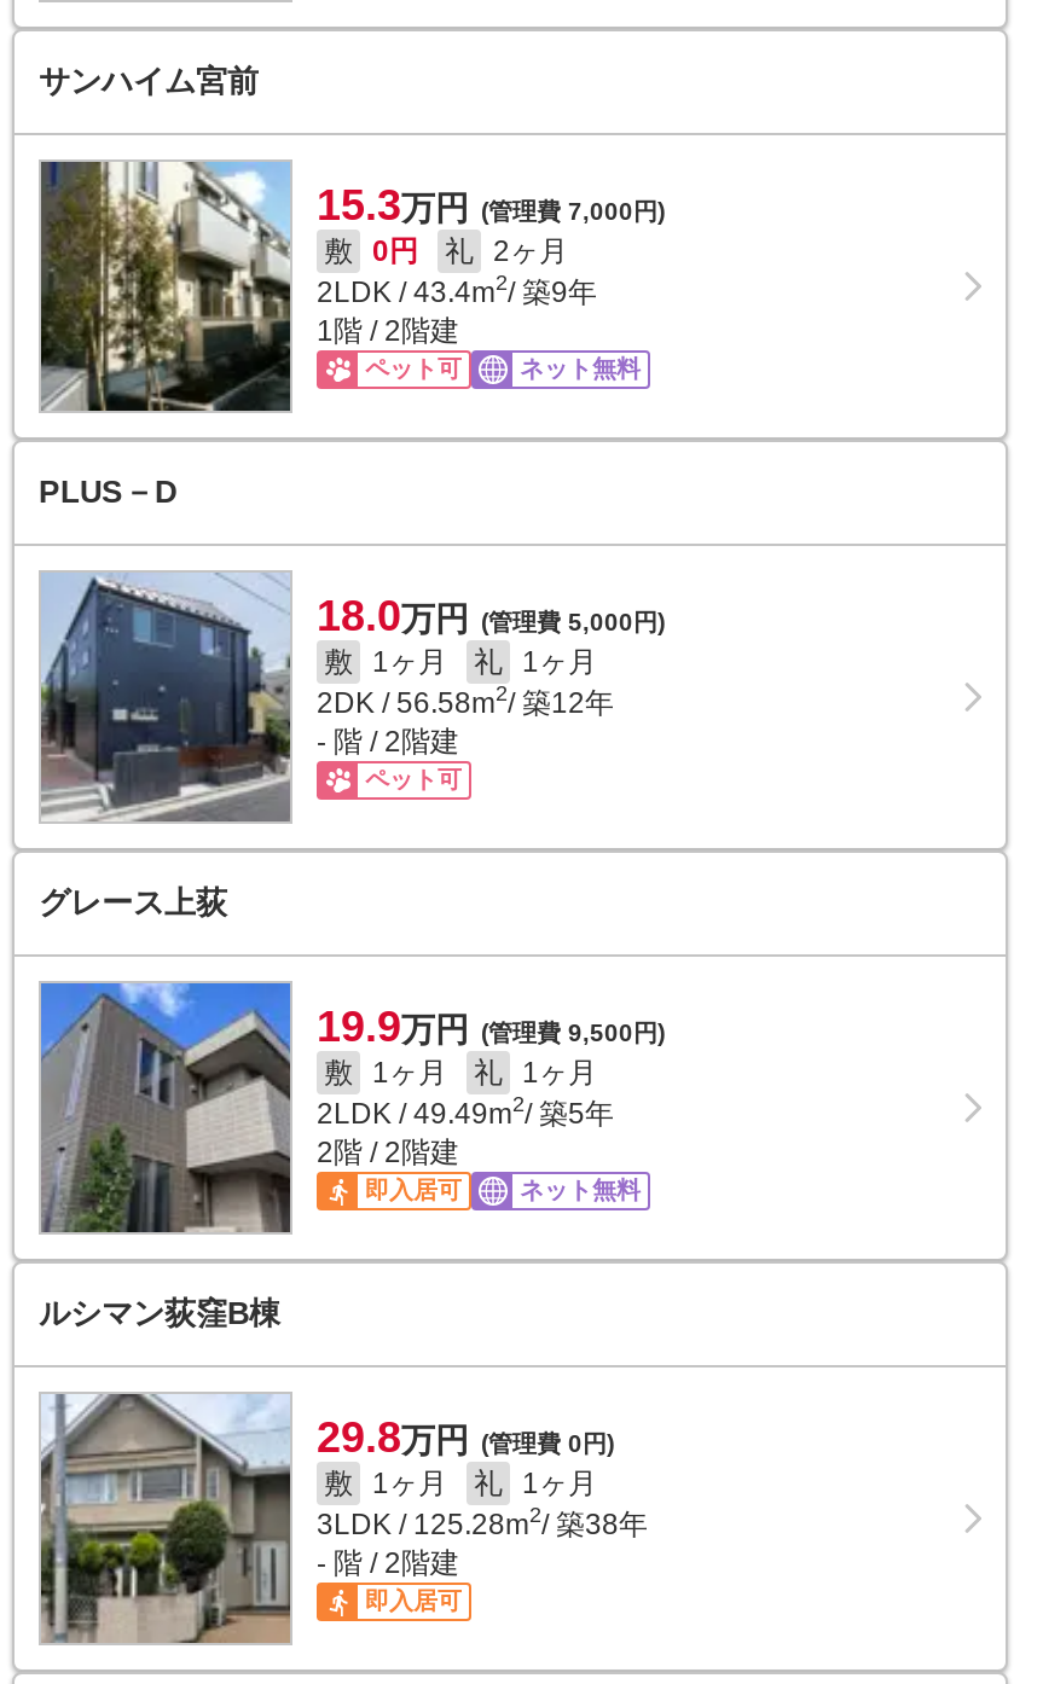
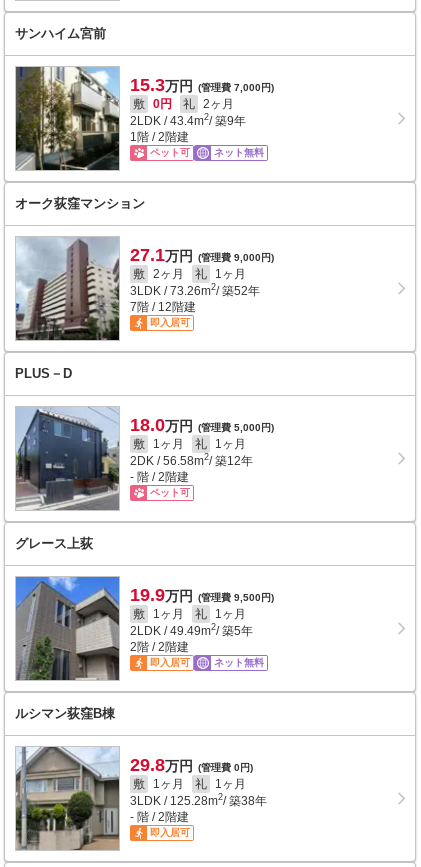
+ [image]
+ オーク荻窪マンション
+ 27.1万円 (管理費 9,000円)
+ 敷 2ヶ月
+ 礼 1ヶ月
+ 3LDK / 73.26m2 / 築52年
+ 7階 / 12階建
+ 即入居可
